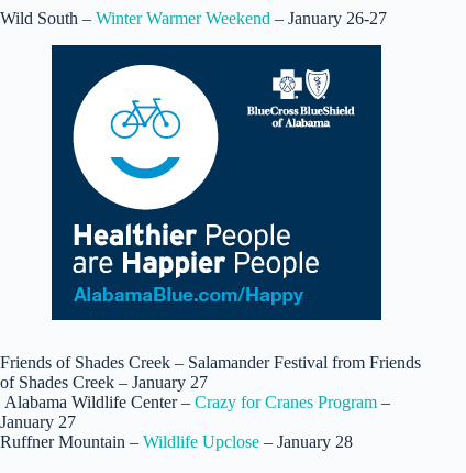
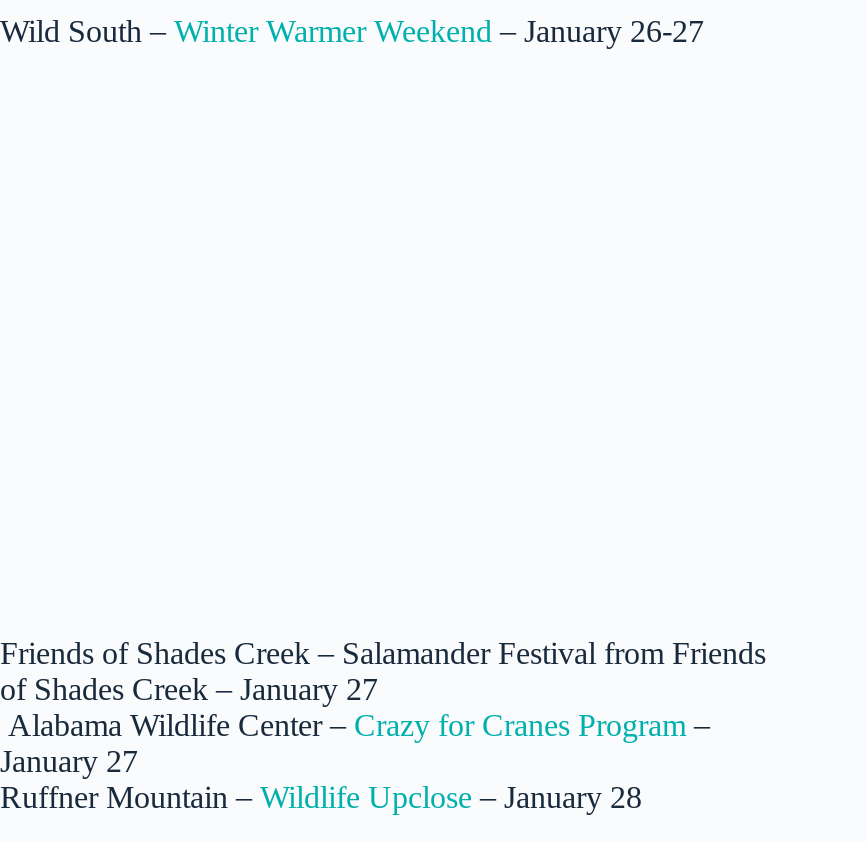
- [image]
